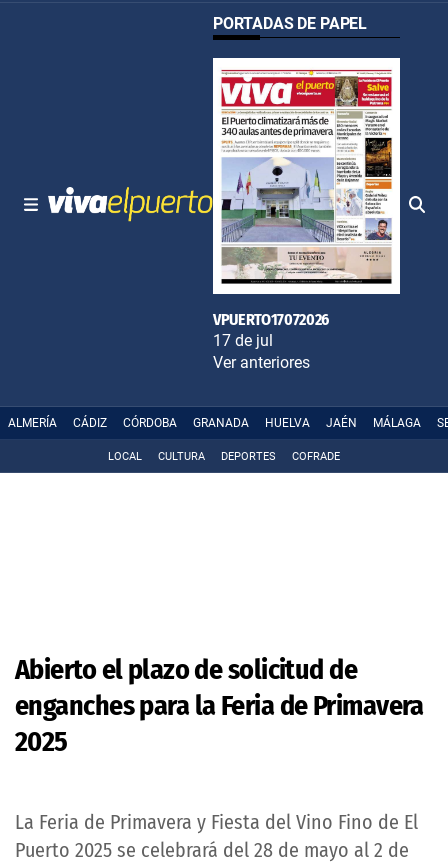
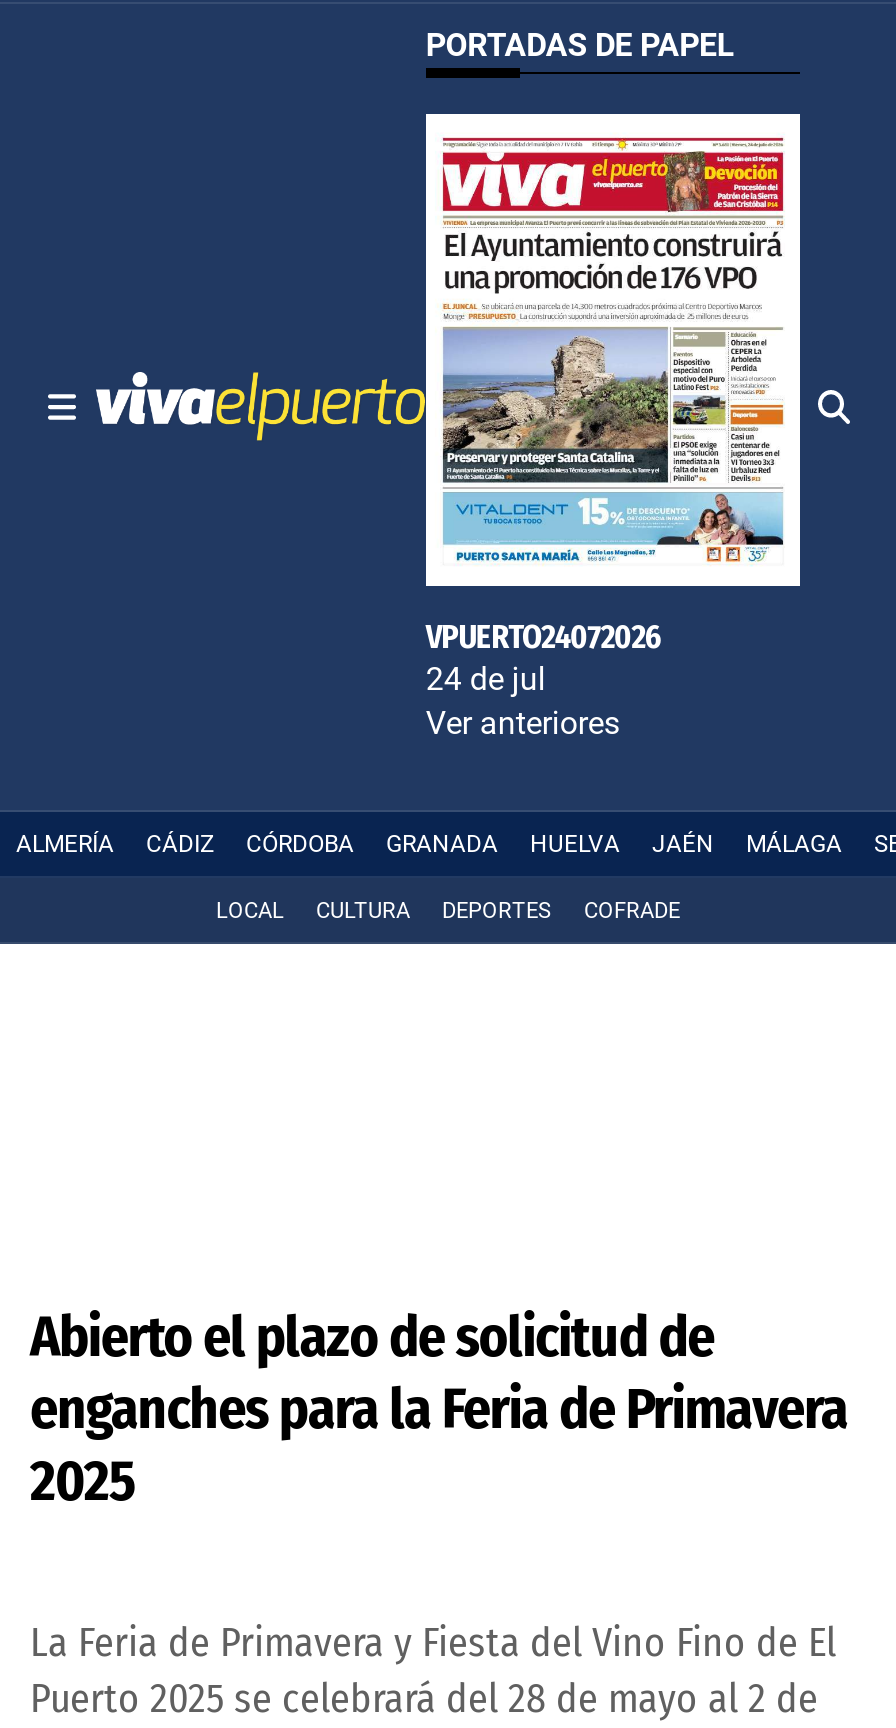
- [image]
- VPUERTO17072026
- 17 de jul
+ [image]
+ VPUERTO24072026
+ 24 de jul
